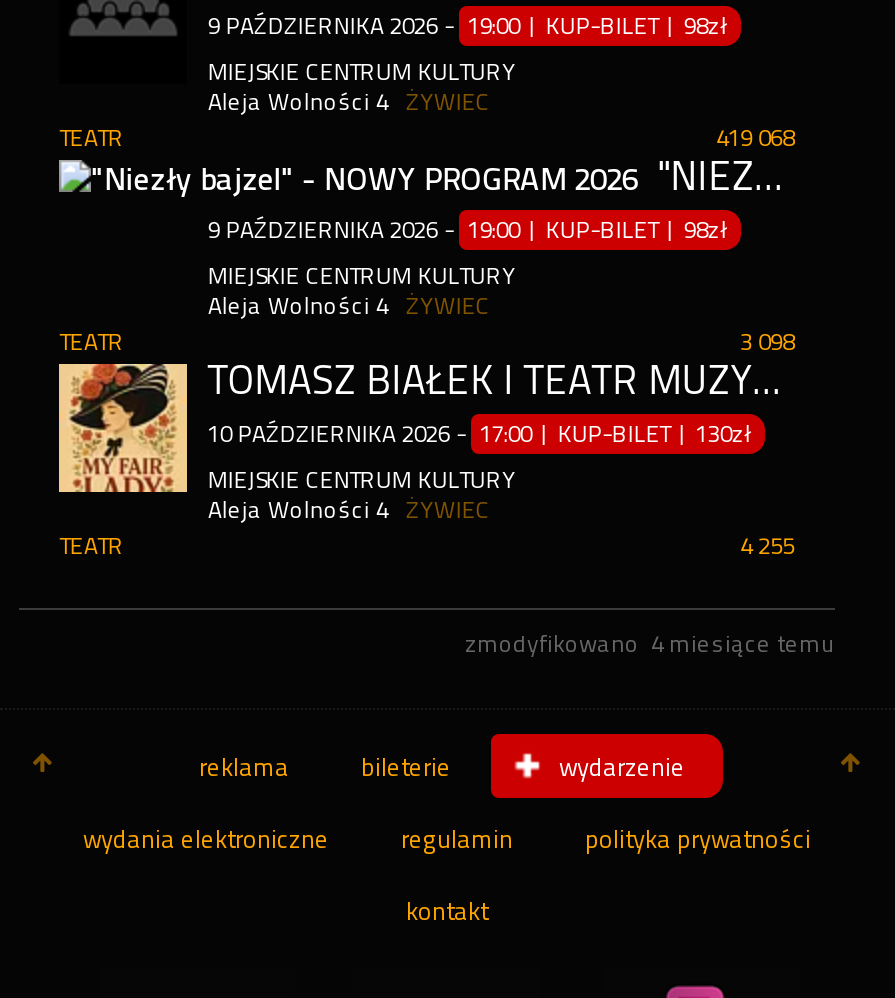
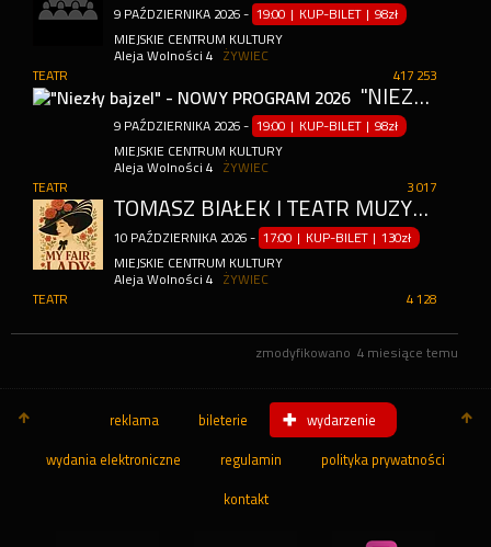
- 419 068
+ 417 253

- 3 098
+ 3 017

- 4 255
+ 4 128
